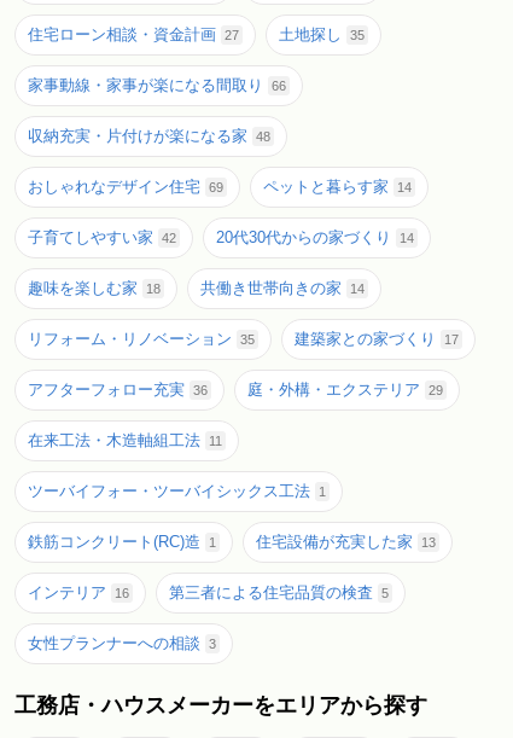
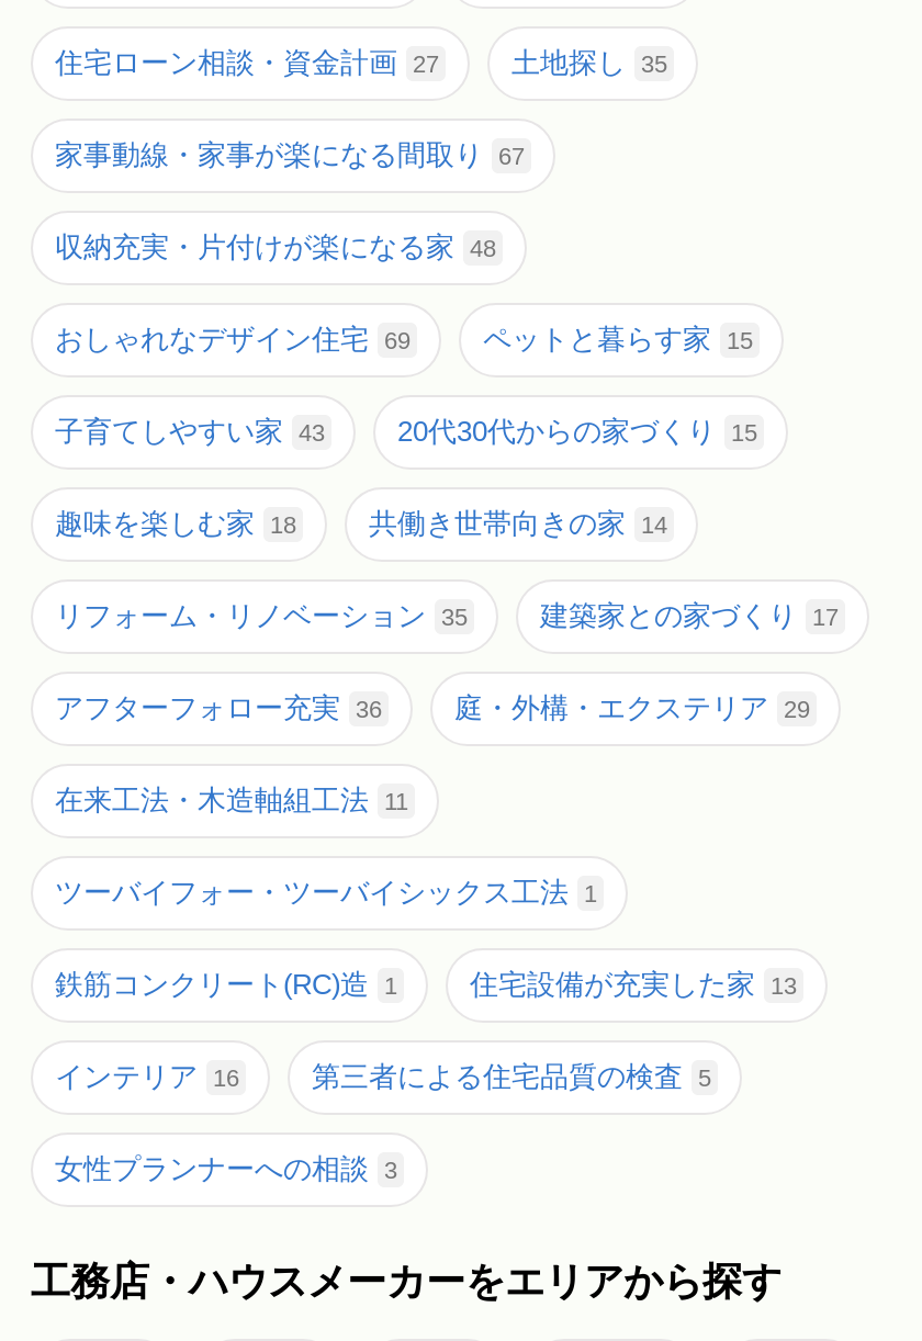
- 家事動線・家事が楽になる間取り 66
+ 家事動線・家事が楽になる間取り 67

- ペットと暮らす家 14
+ ペットと暮らす家 15

- 子育てしやすい家 42
+ 子育てしやすい家 43

- 20代30代からの家づくり 14
+ 20代30代からの家づくり 15
